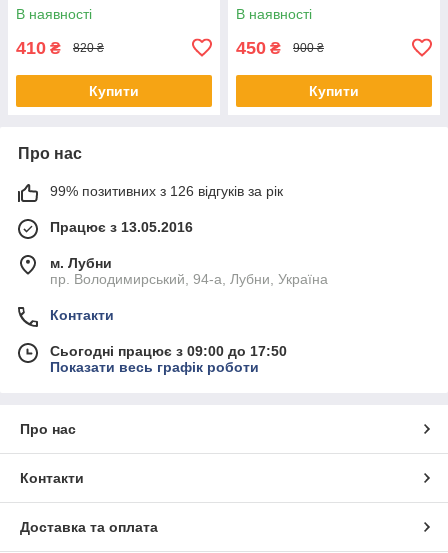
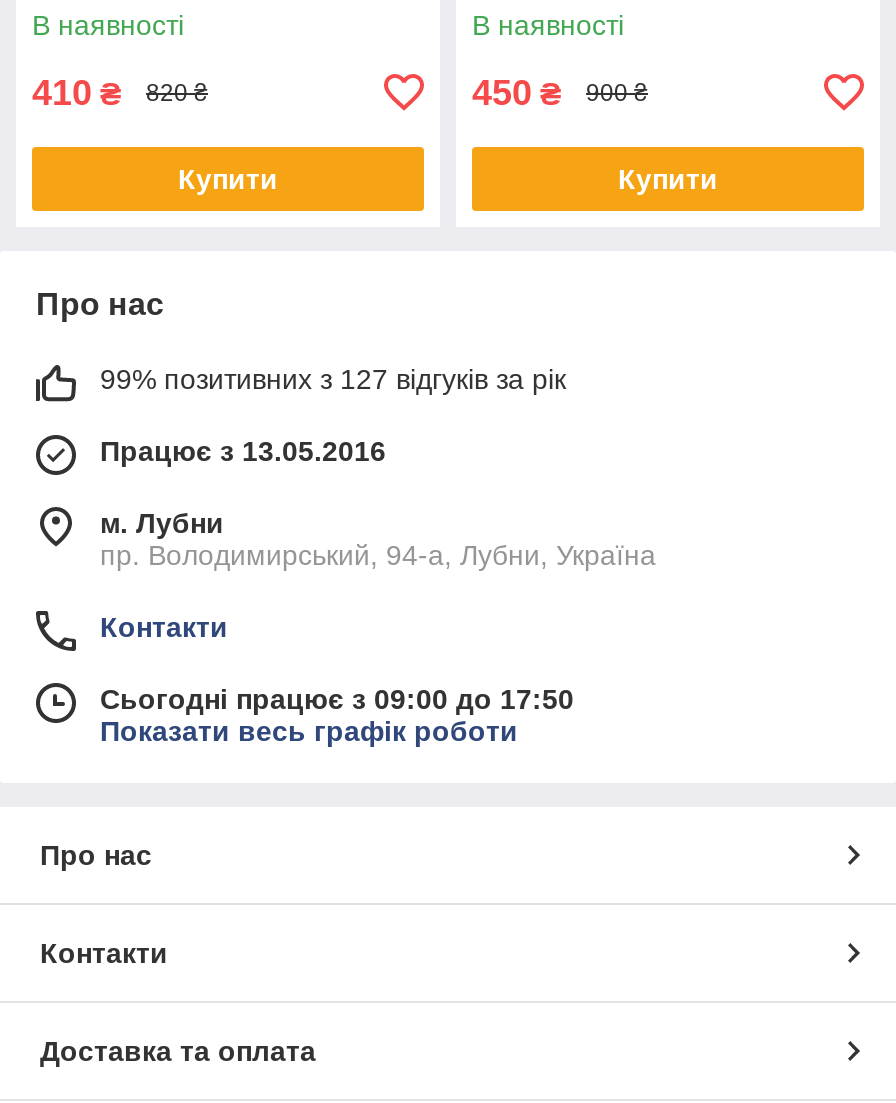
- 99% позитивних з 126 відгуків за рік
+ 99% позитивних з 127 відгуків за рік
